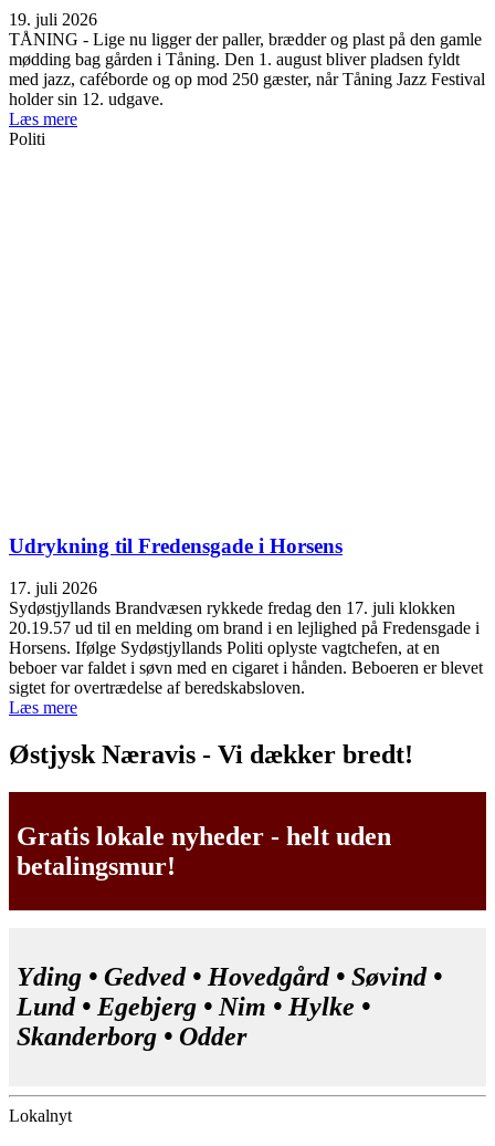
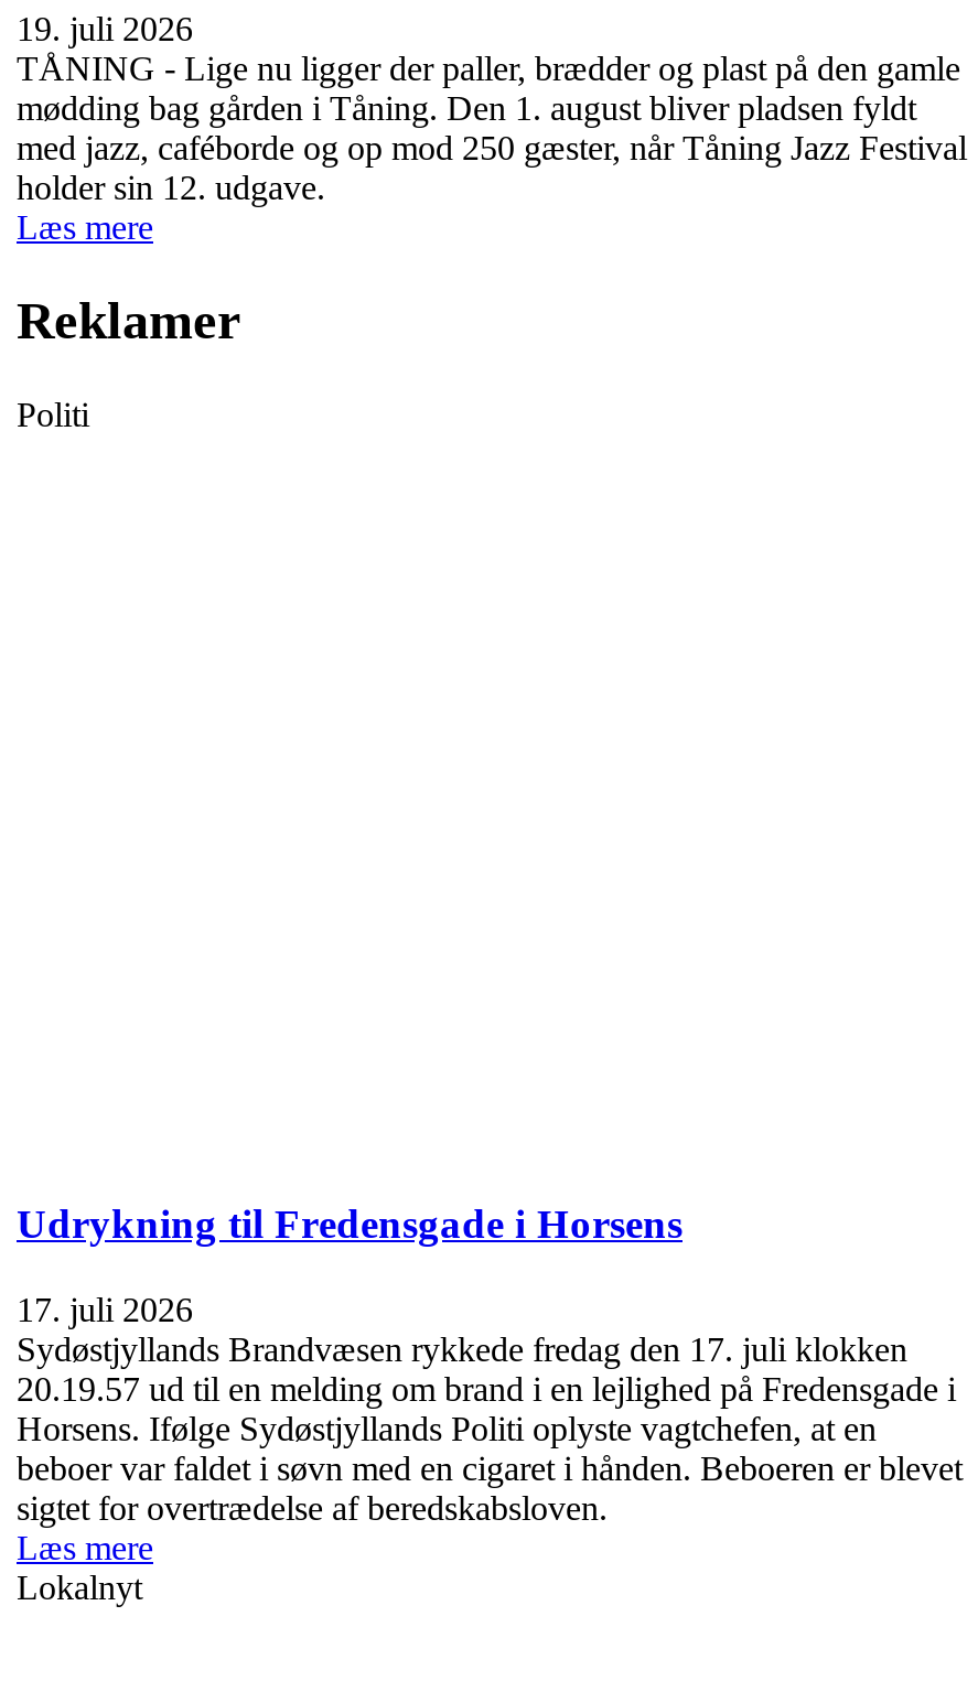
+ Reklamer

moved down: Politi | Udrykning til Fredensgade i Horsens | 17. juli 2026 | ... | sigtet for overtrædelse af beredskabsloven. | Læs mere

- [image]
- Østjysk Næravis - Vi dækker bredt!
- Gratis lokale nyheder - helt uden
- betalingsmur!

- Yding • Gedved • Hovedgård • Søvind •
- Lund • Egebjerg • Nim • Hylke •
- Skanderborg • Odder
